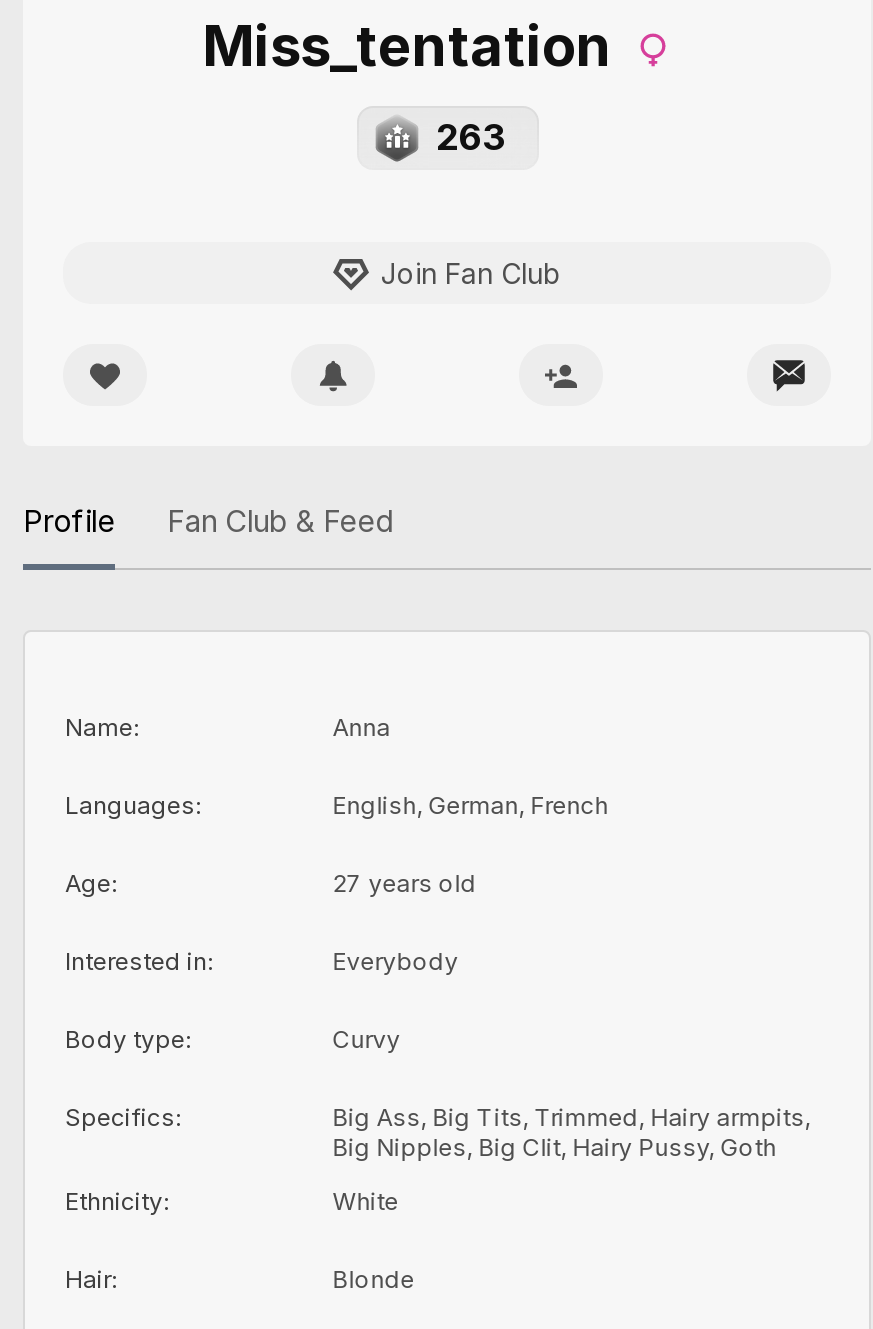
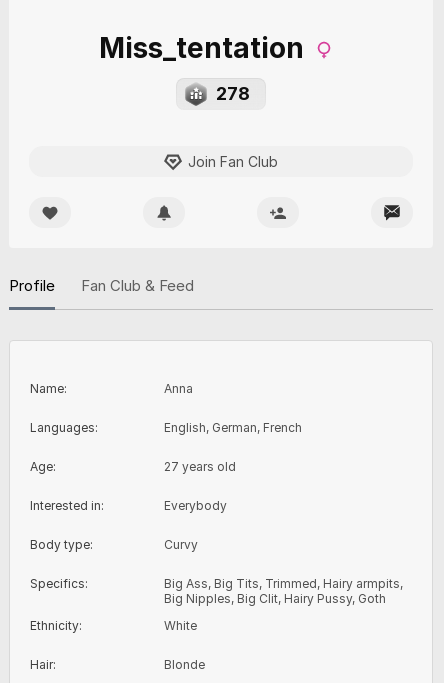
- 263
+ 278
